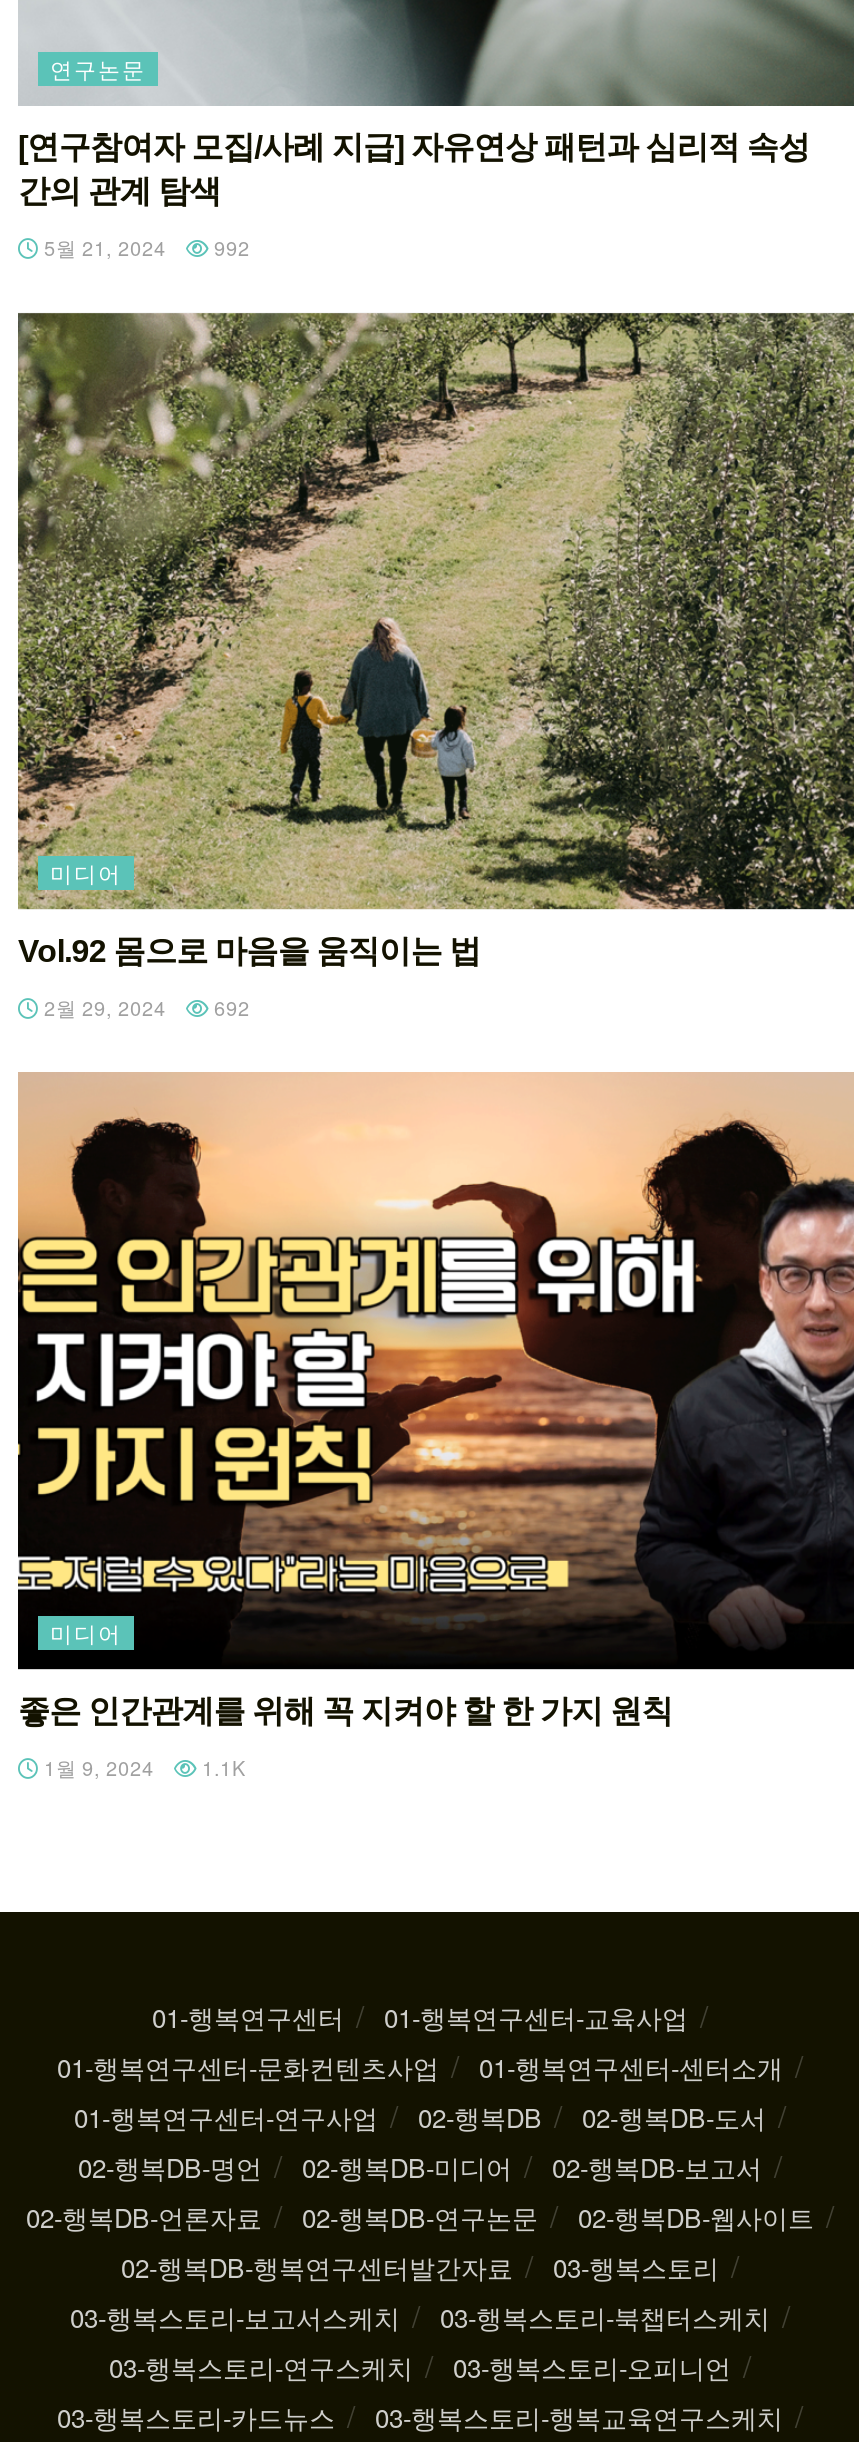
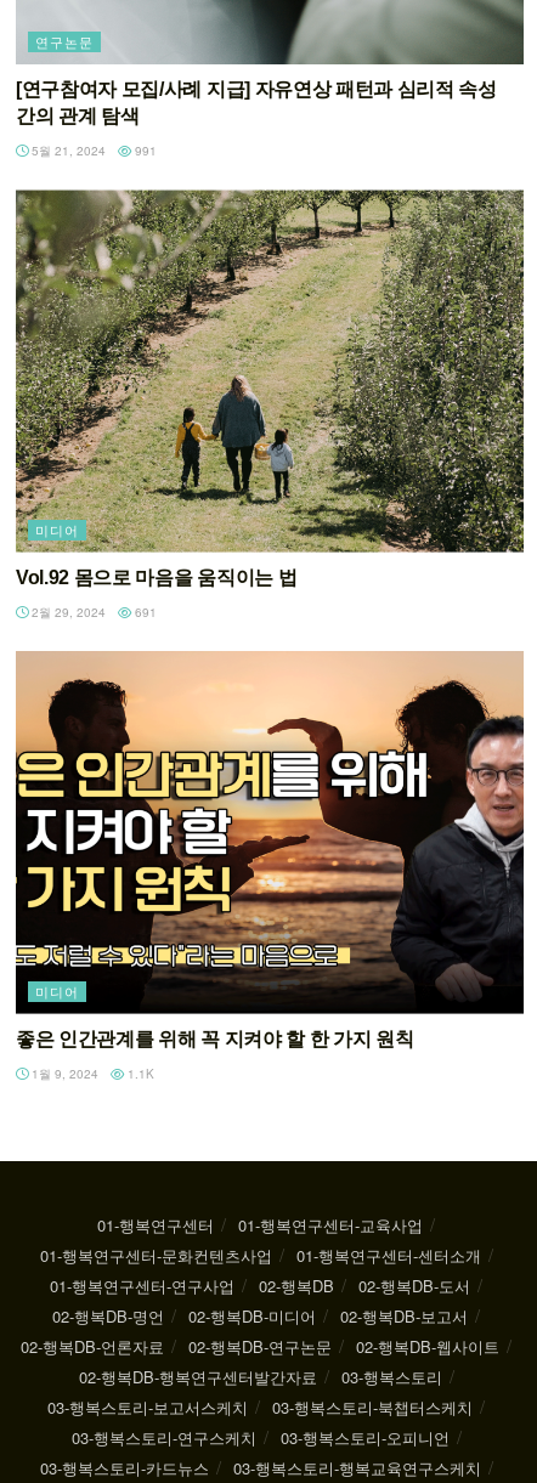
- 5월 21, 2024 992
+ 5월 21, 2024 991

- 2월 29, 2024 692
+ 2월 29, 2024 691
